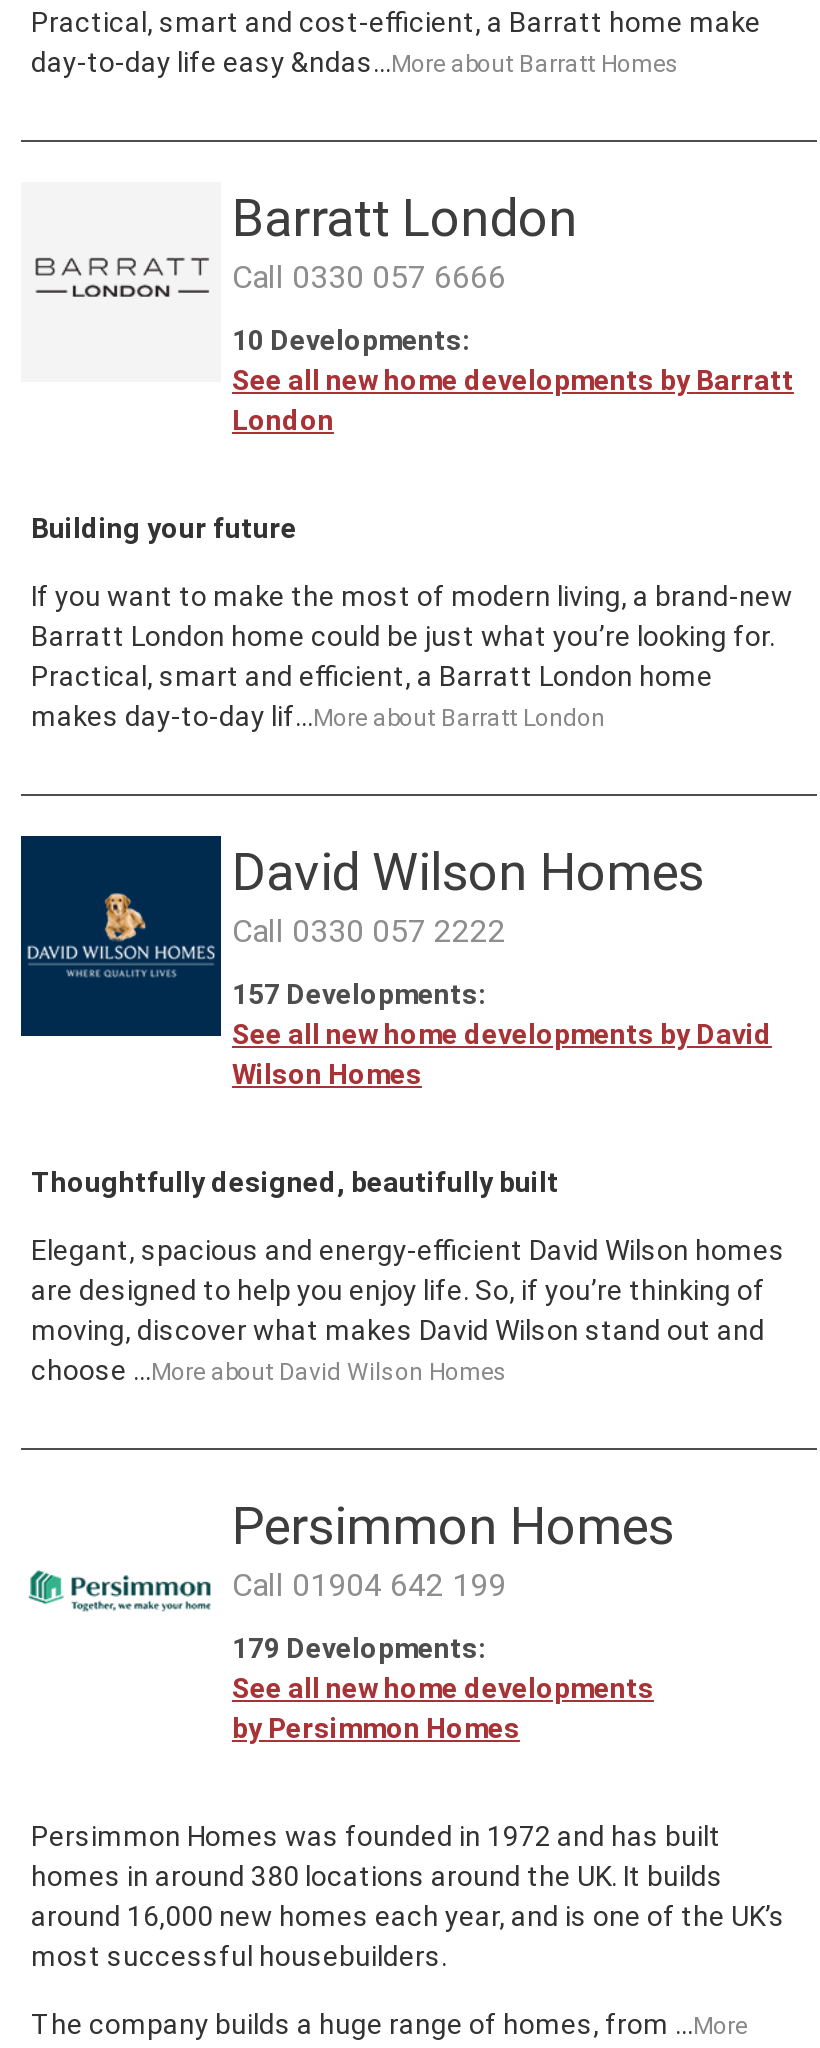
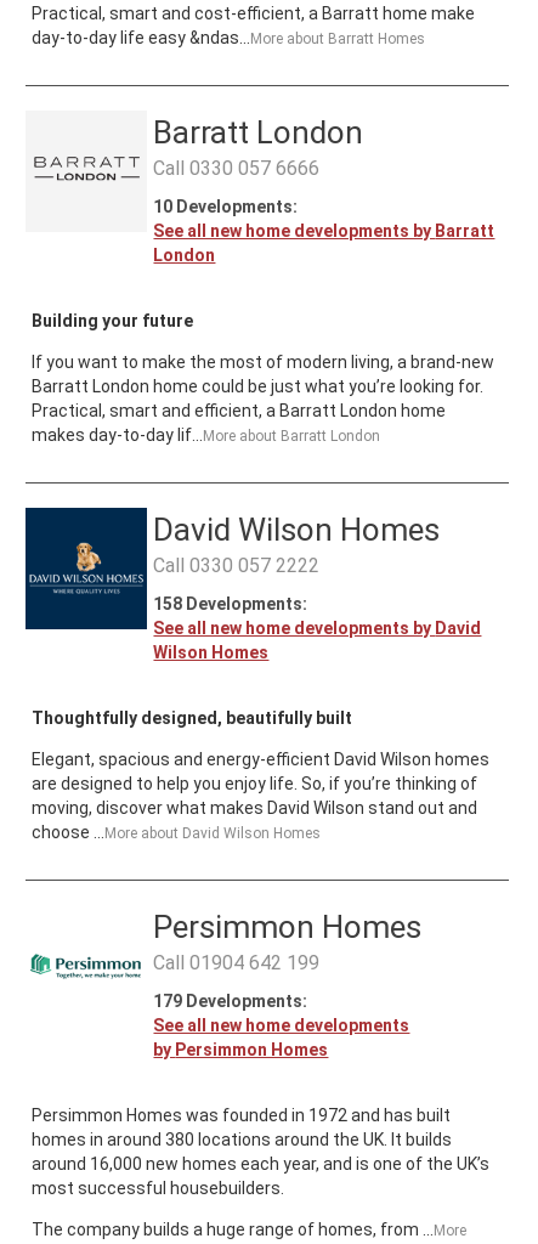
- 157 Developments:
+ 158 Developments:
